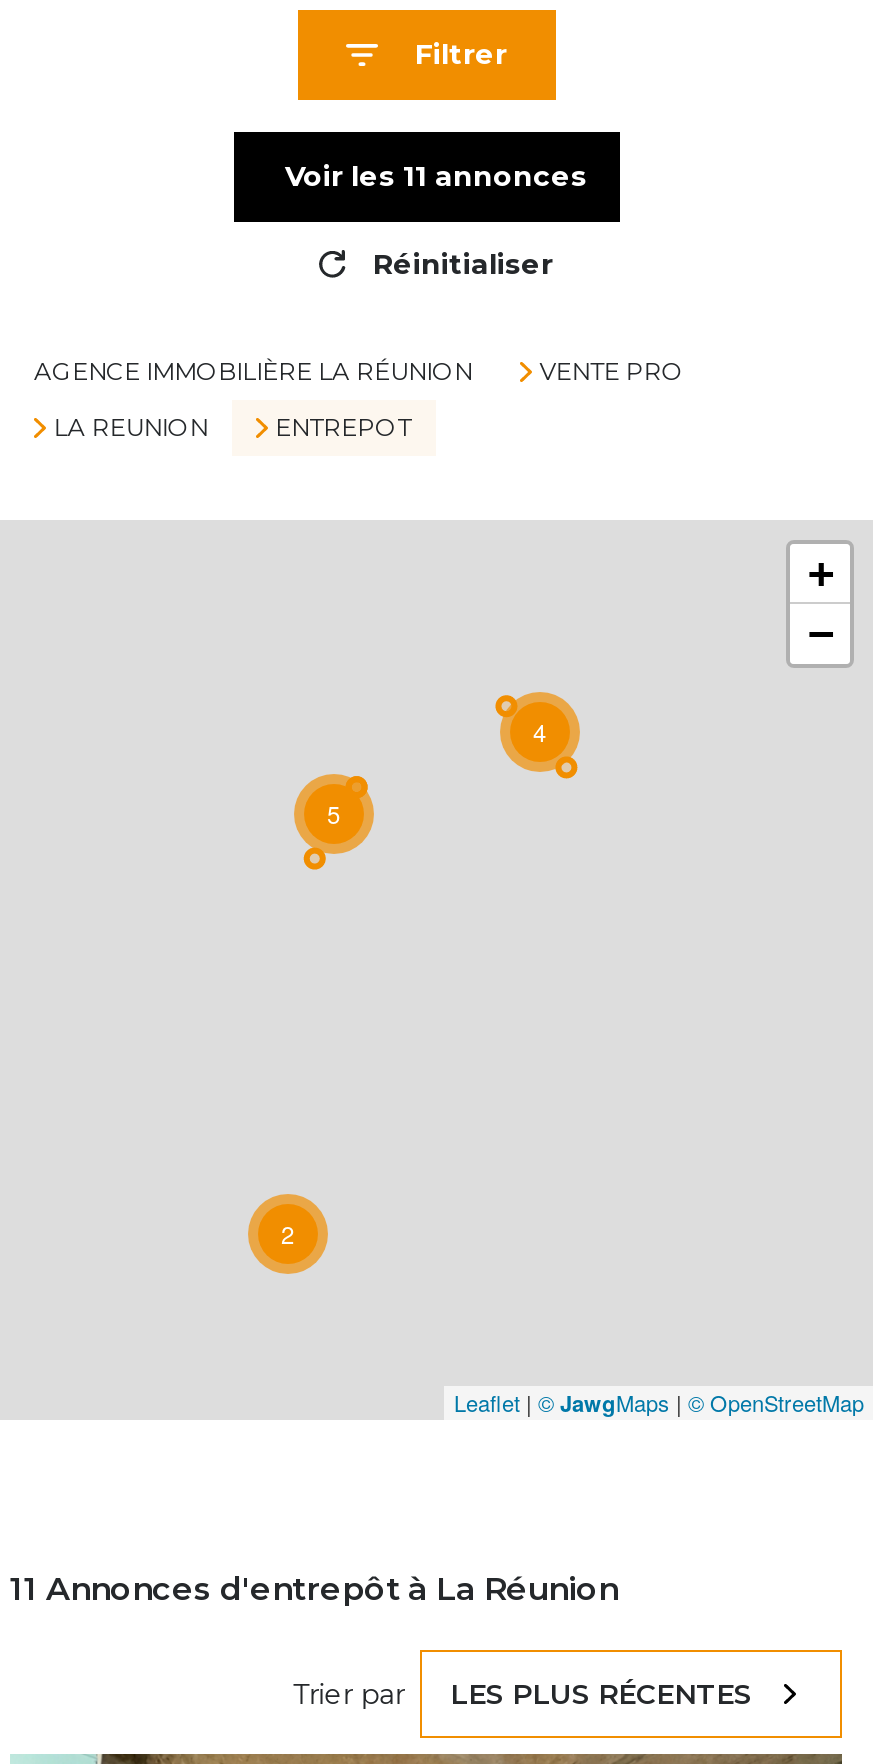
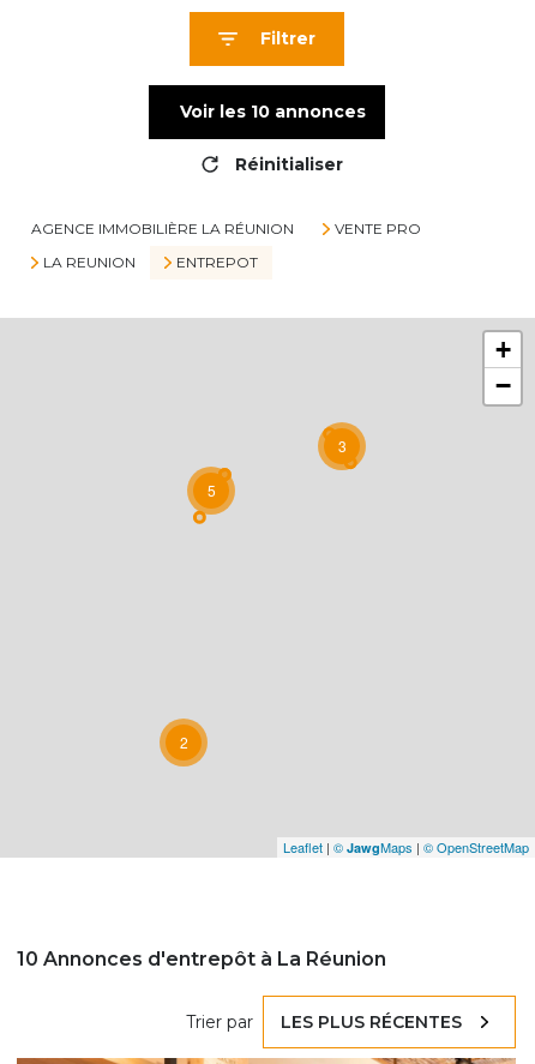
- Voir les 11 annonces
+ Voir les 10 annonces

- 4
+ 3

- 11 Annonces d'entrepôt à La Réunion
+ 10 Annonces d'entrepôt à La Réunion
